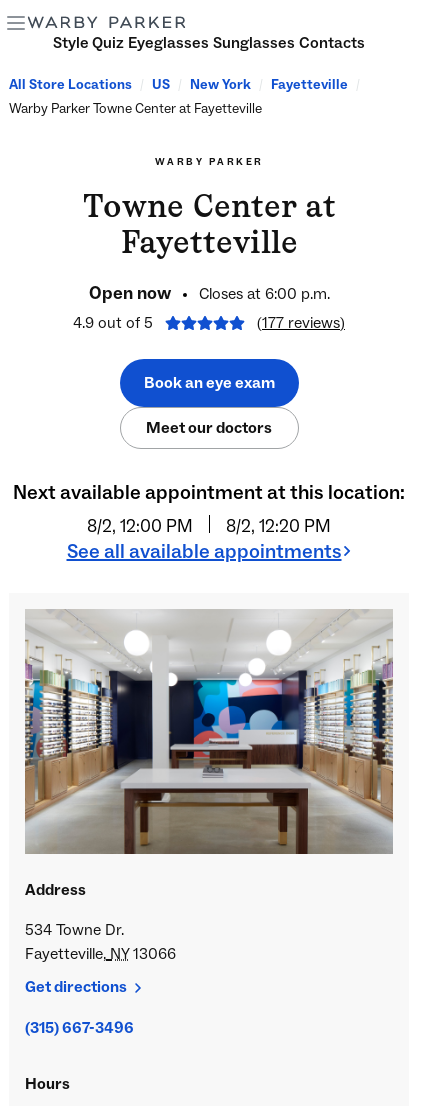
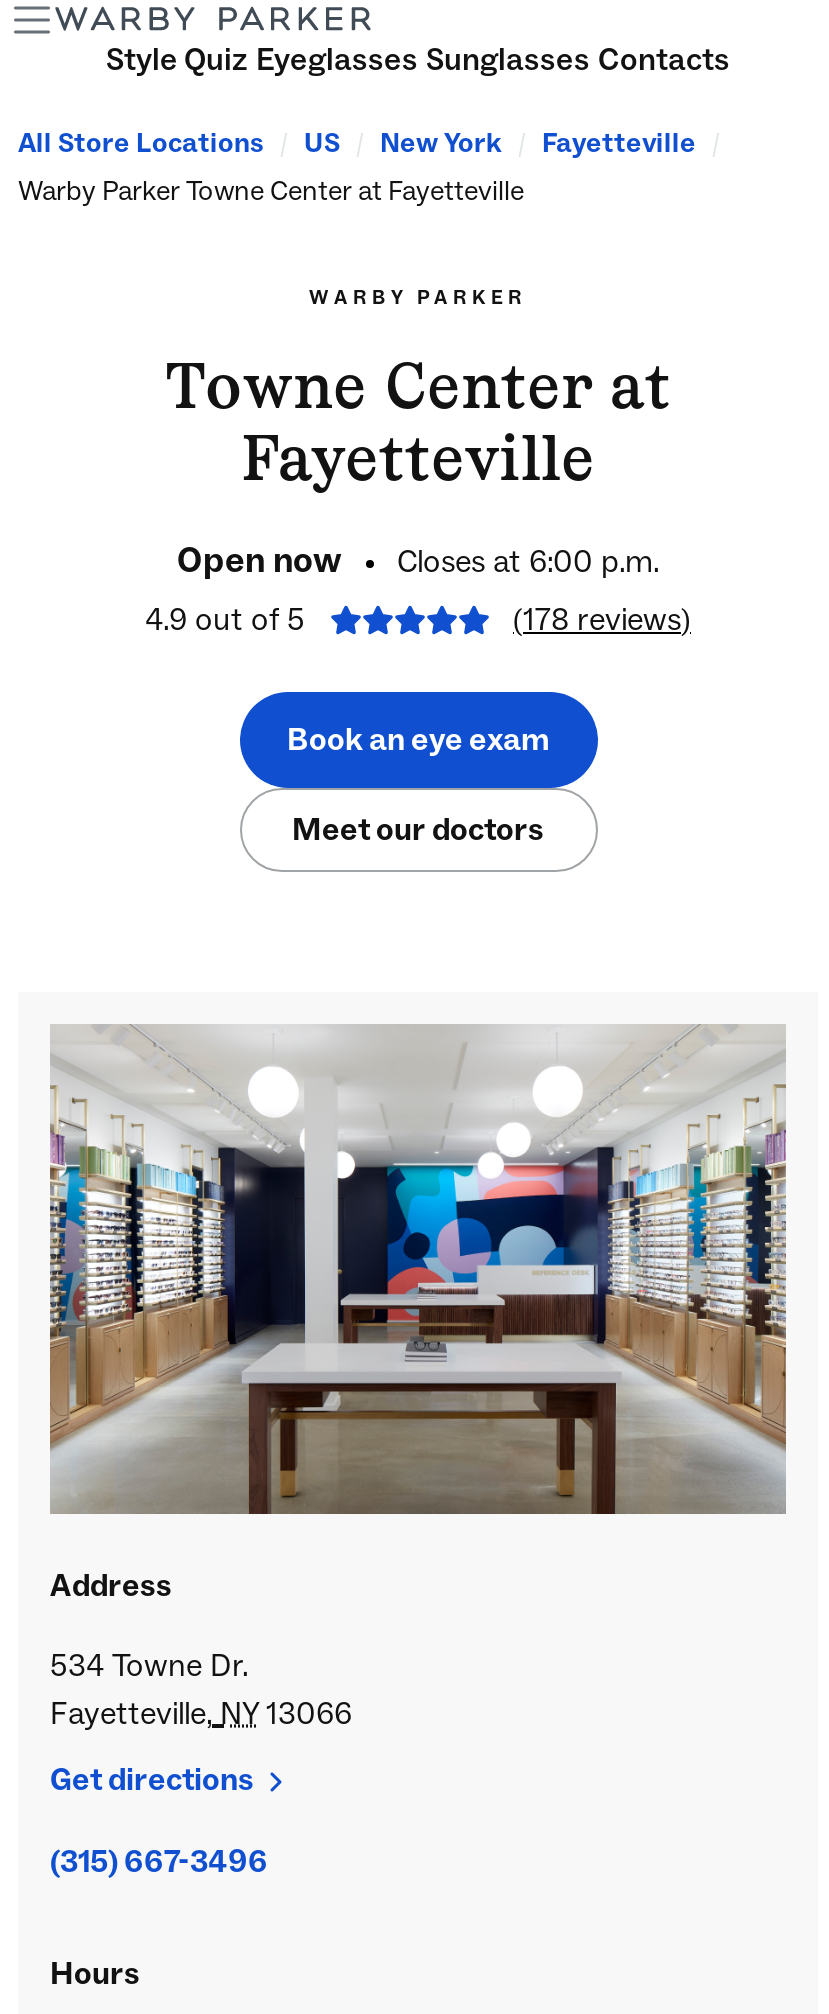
- (177 reviews)
+ (178 reviews)

- Next available appointment at this location:
- 8/2, 12:00 PM
- 8/2, 12:20 PM
- See all available appointments
